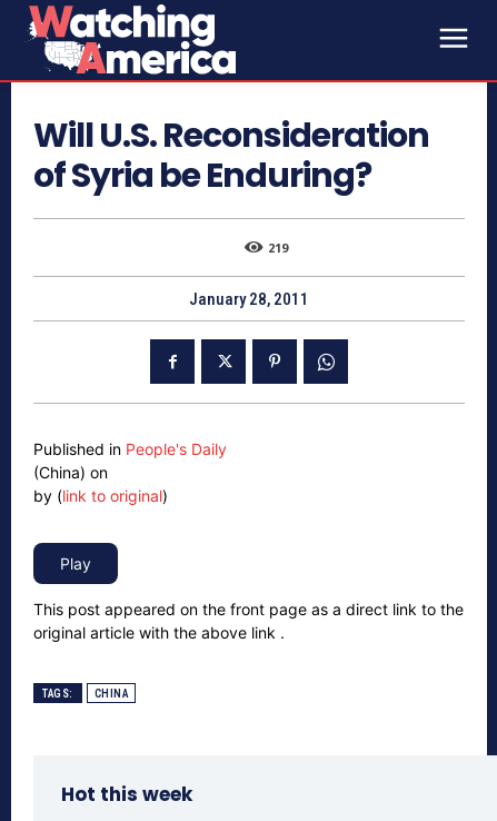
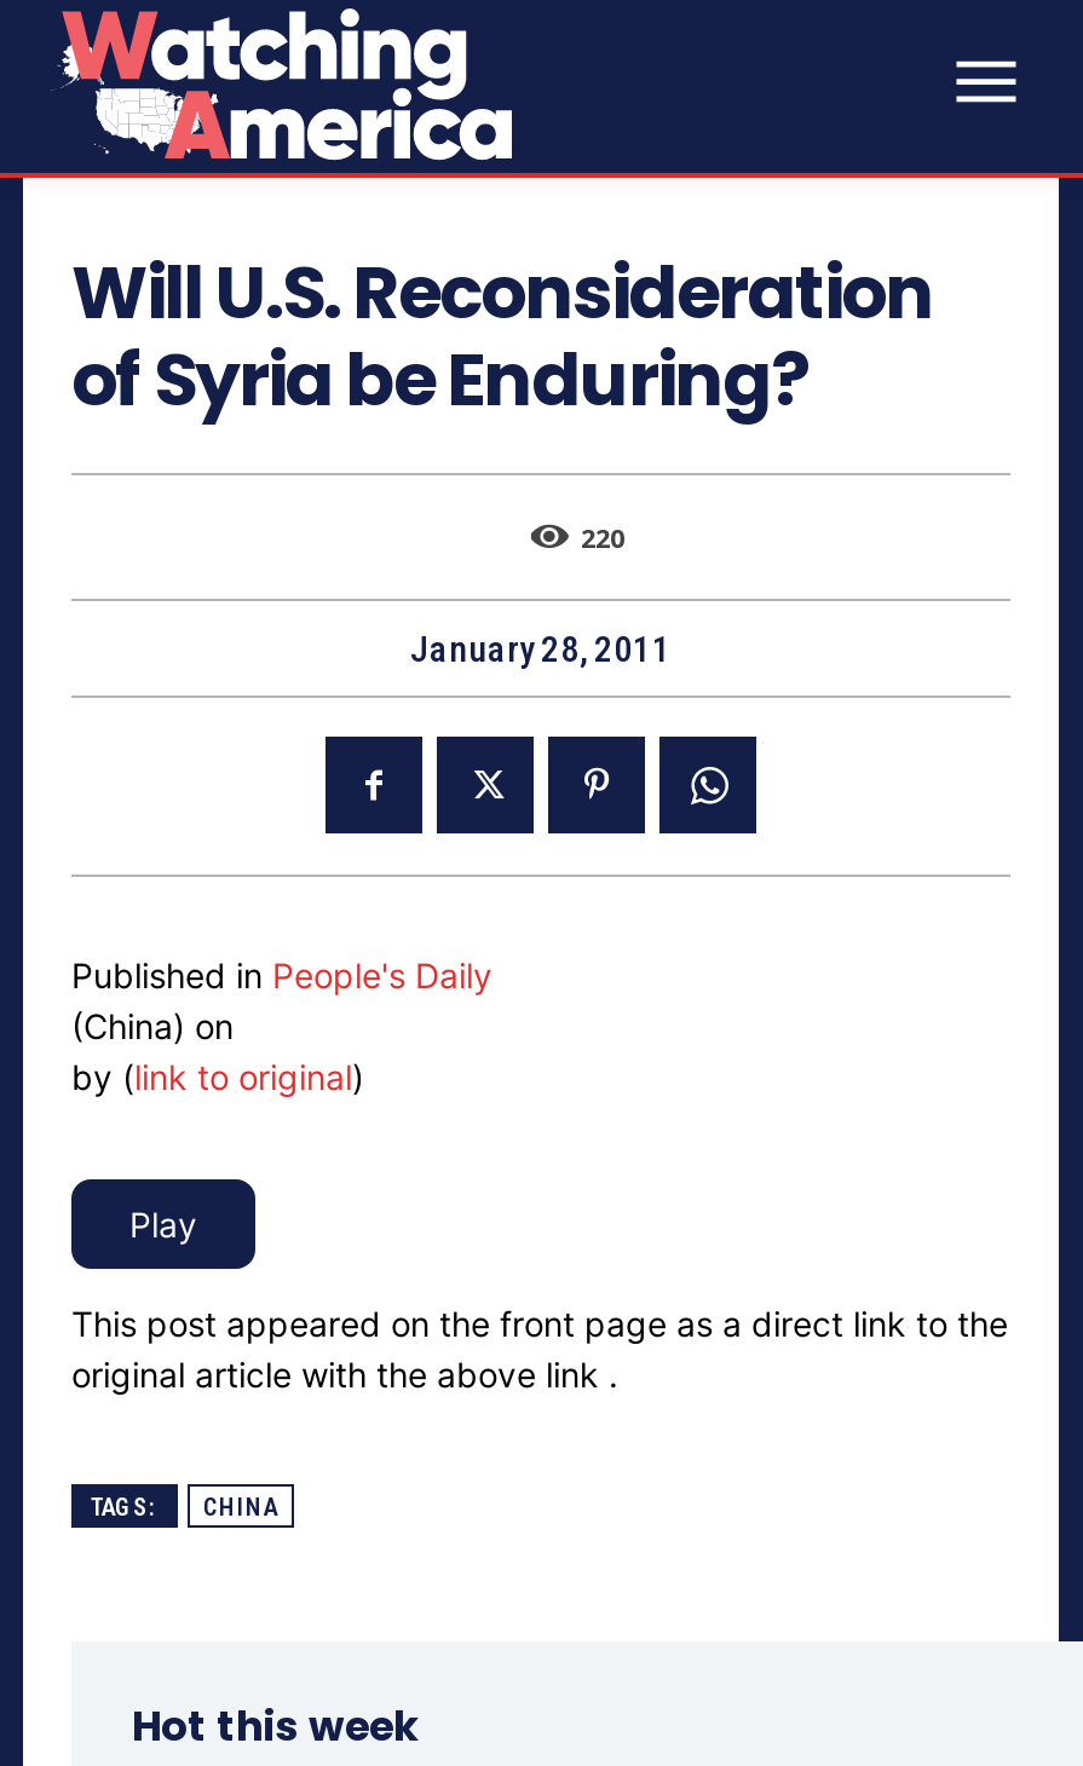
- 219
+ 220
